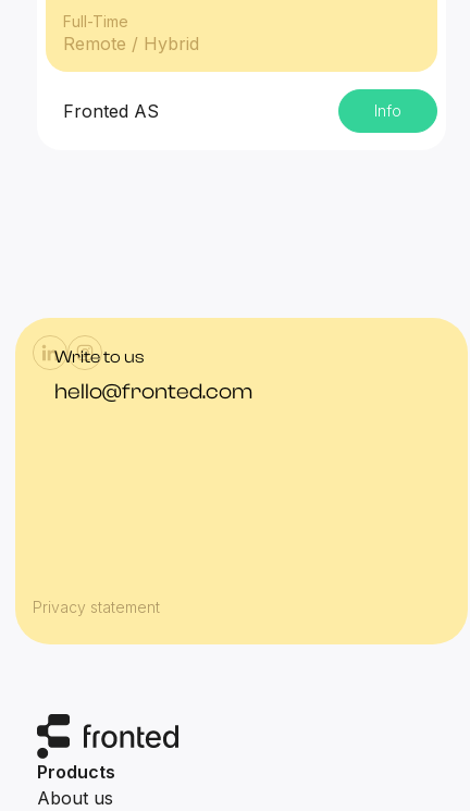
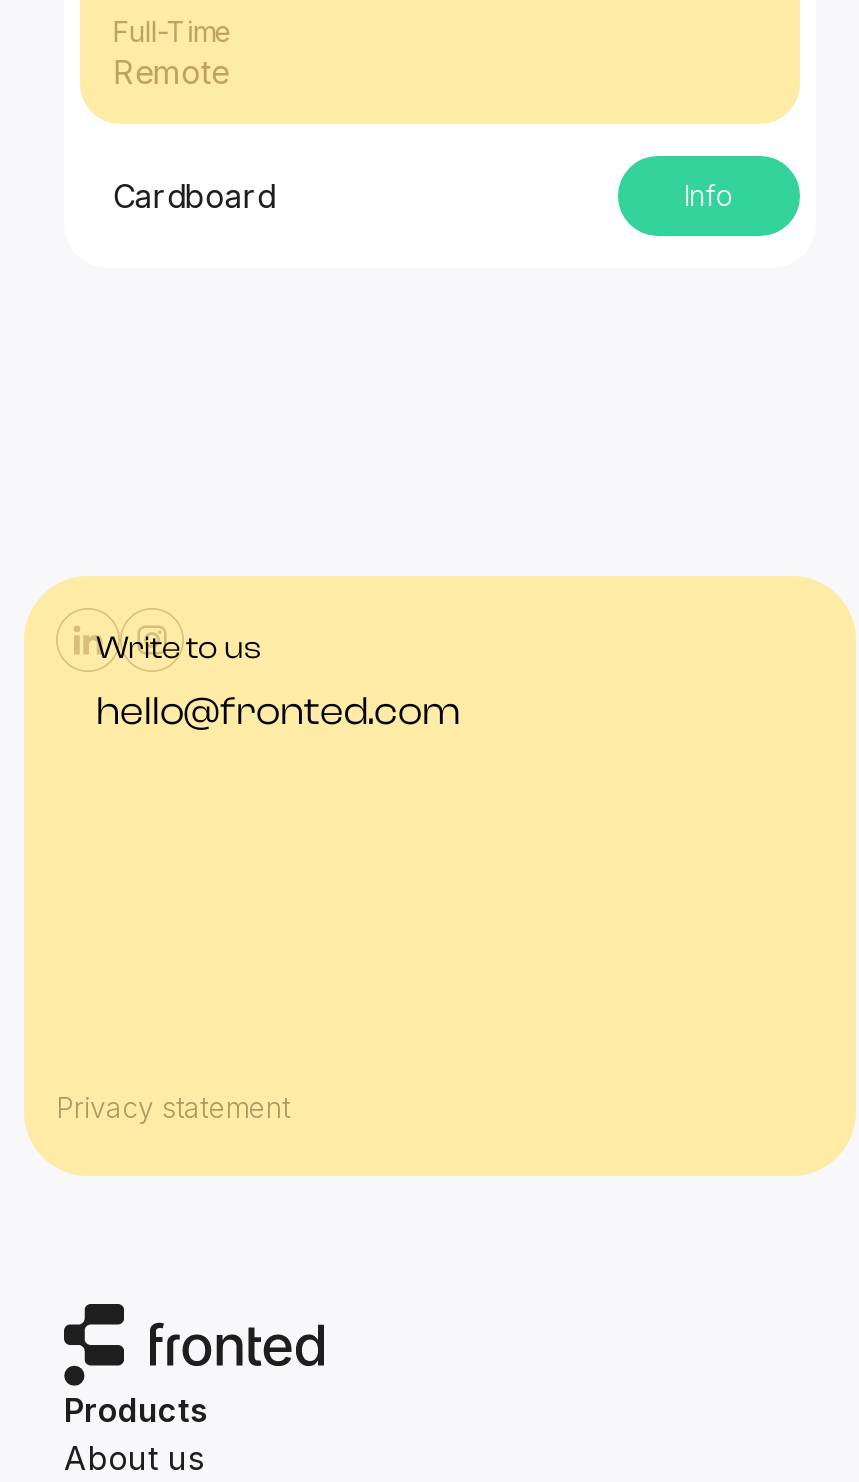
- Remote / Hybrid
+ Remote

- Fronted AS
+ Cardboard
